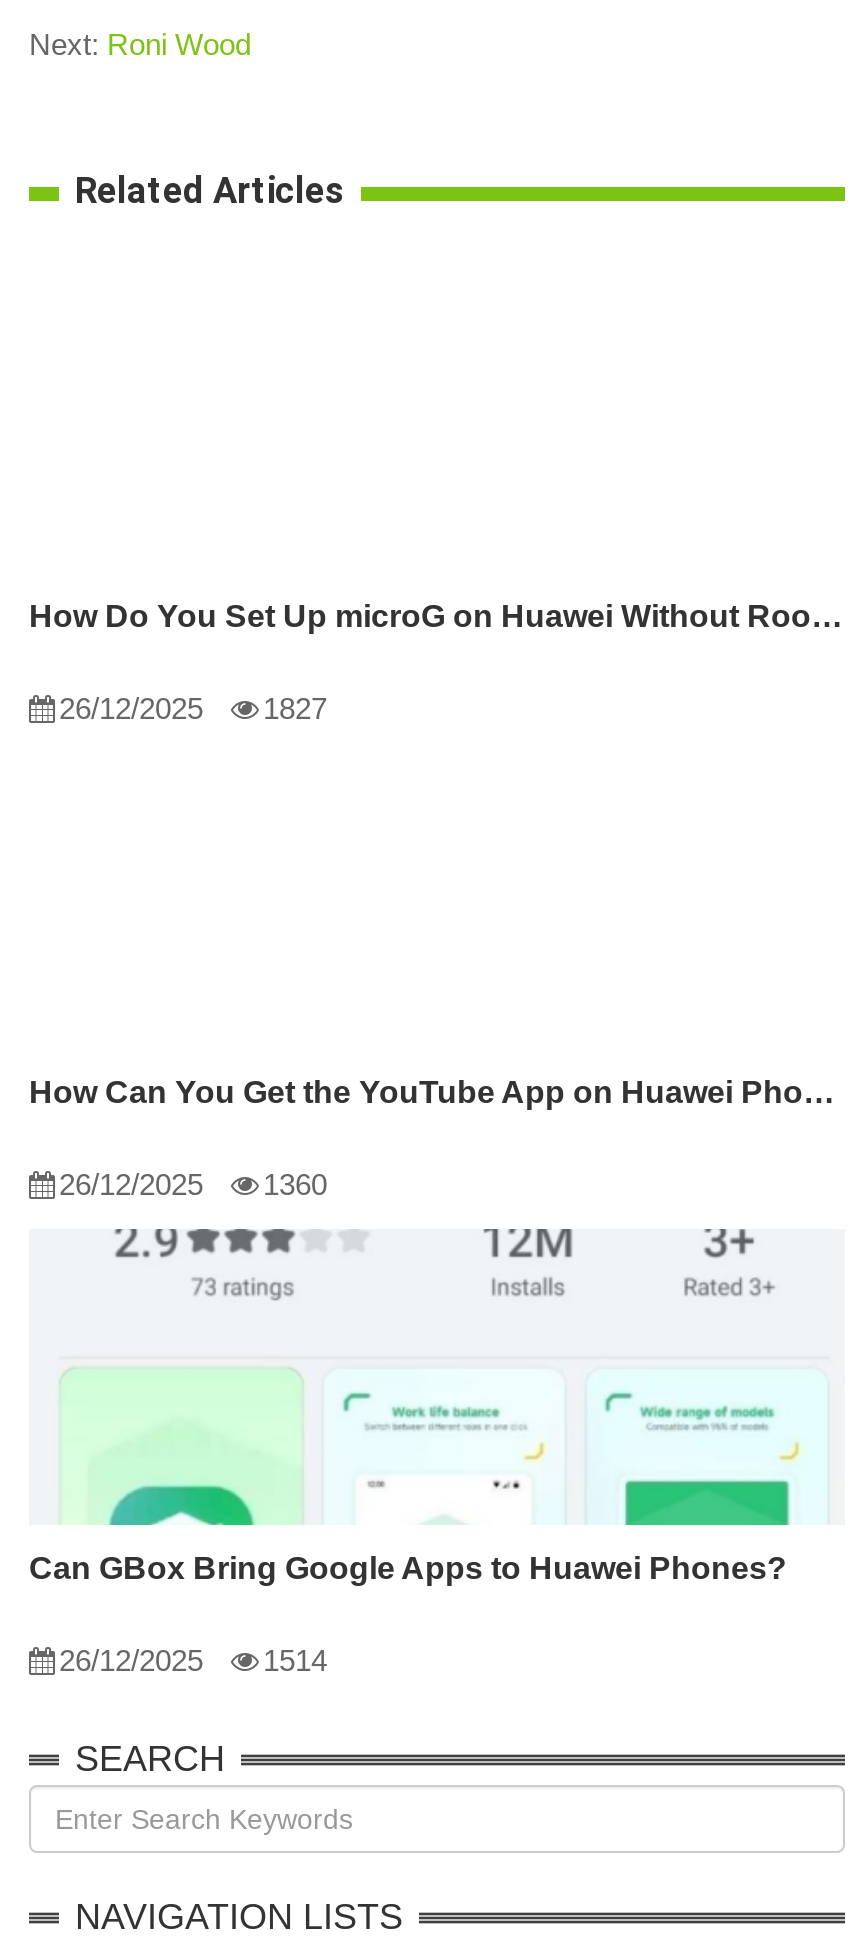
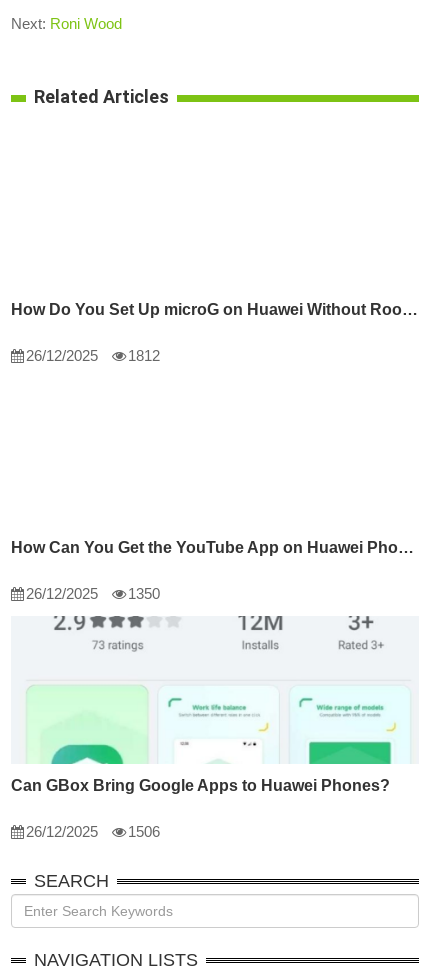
- 26/12/2025 1827
+ 26/12/2025 1812

- 26/12/2025 1360
+ 26/12/2025 1350

- 26/12/2025 1514
+ 26/12/2025 1506
